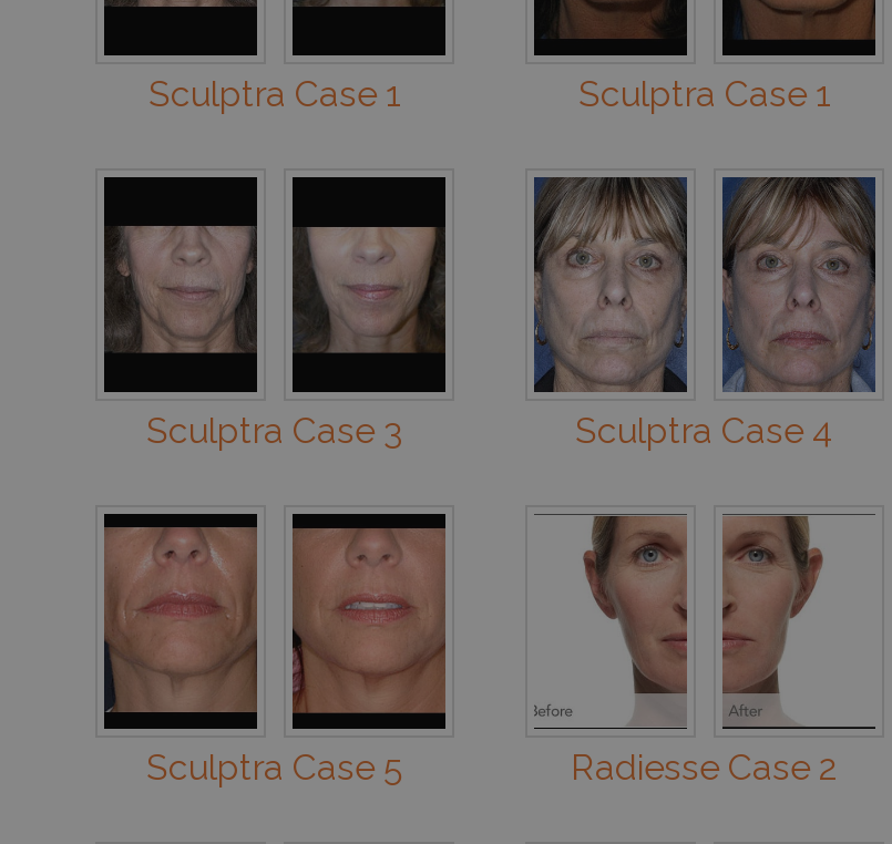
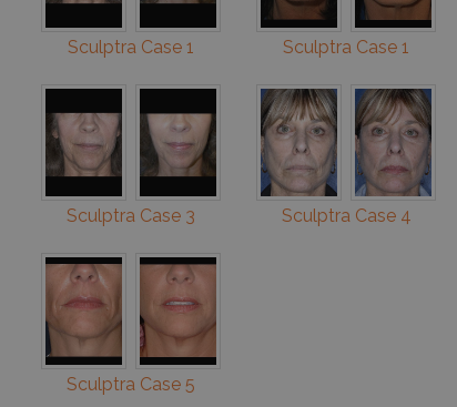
- [image]
- Radiesse Case 2

- [image]
